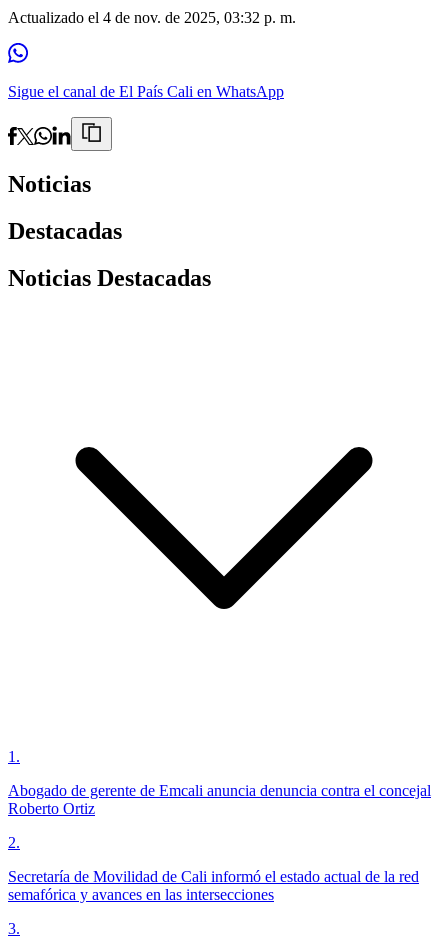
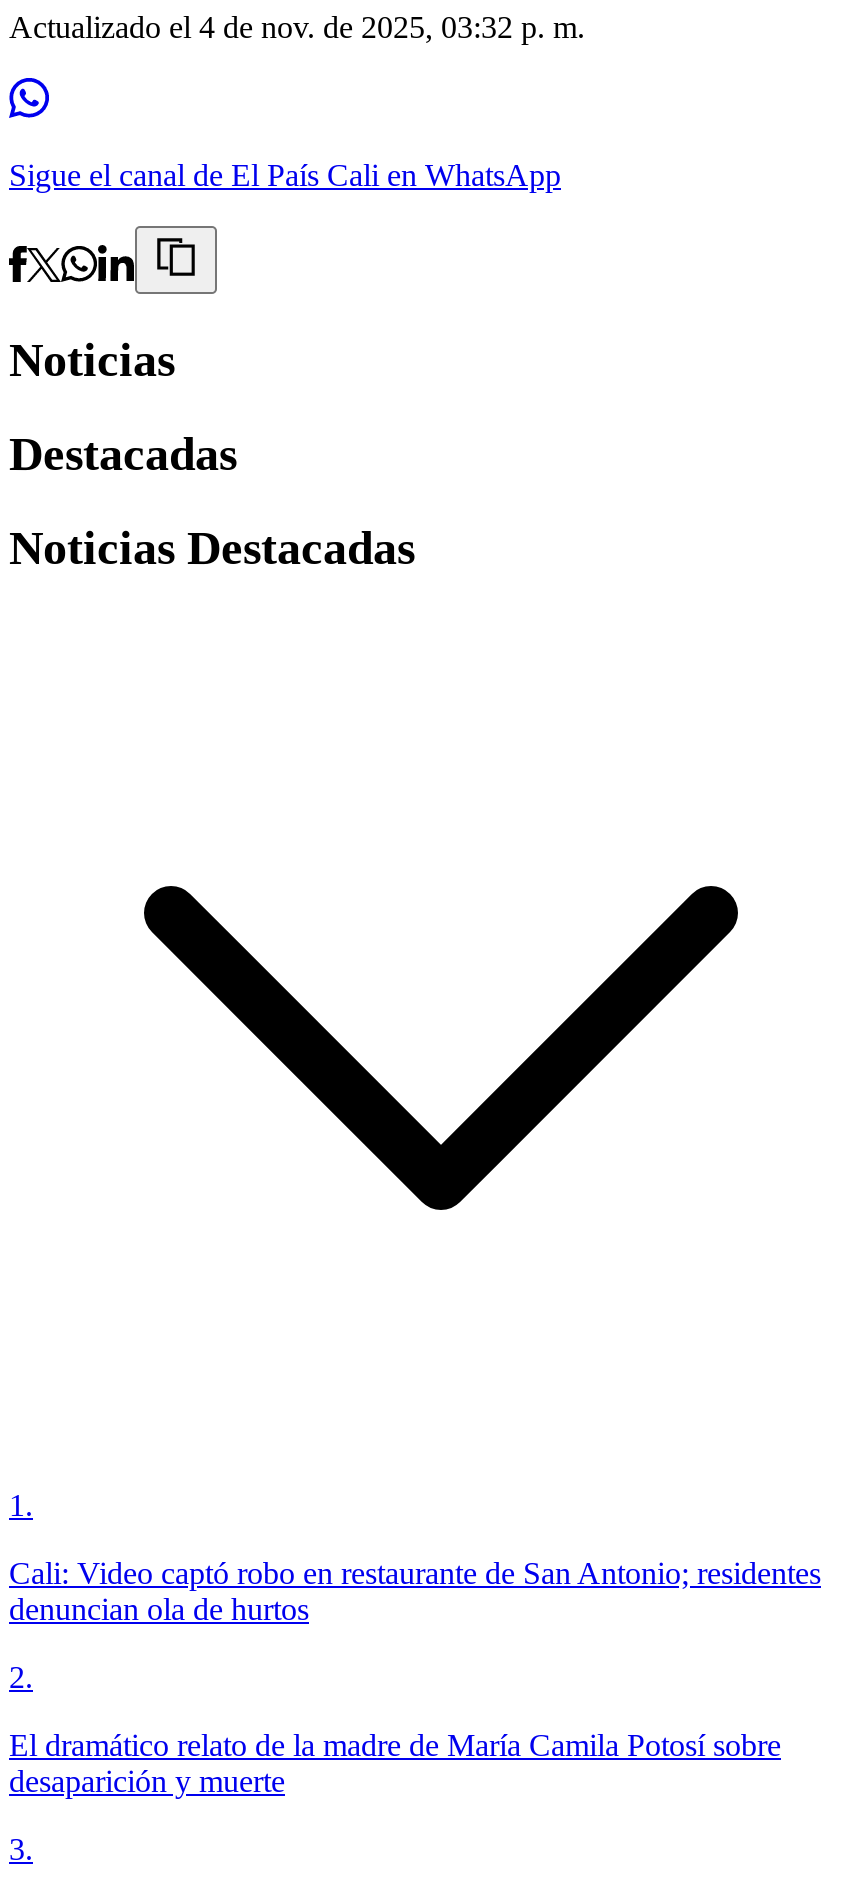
- Abogado de gerente de Emcali anuncia denuncia contra el concejal
- Roberto Ortiz
+ Cali: Video captó robo en restaurante de San Antonio; residentes
+ denuncian ola de hurtos

- Secretaría de Movilidad de Cali informó el estado actual de la red
- semafórica y avances en las intersecciones
+ El dramático relato de la madre de María Camila Potosí sobre
+ desaparición y muerte
